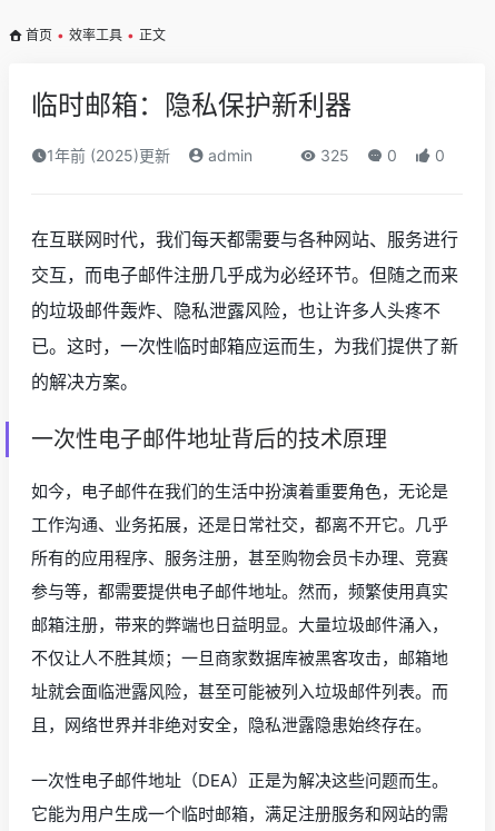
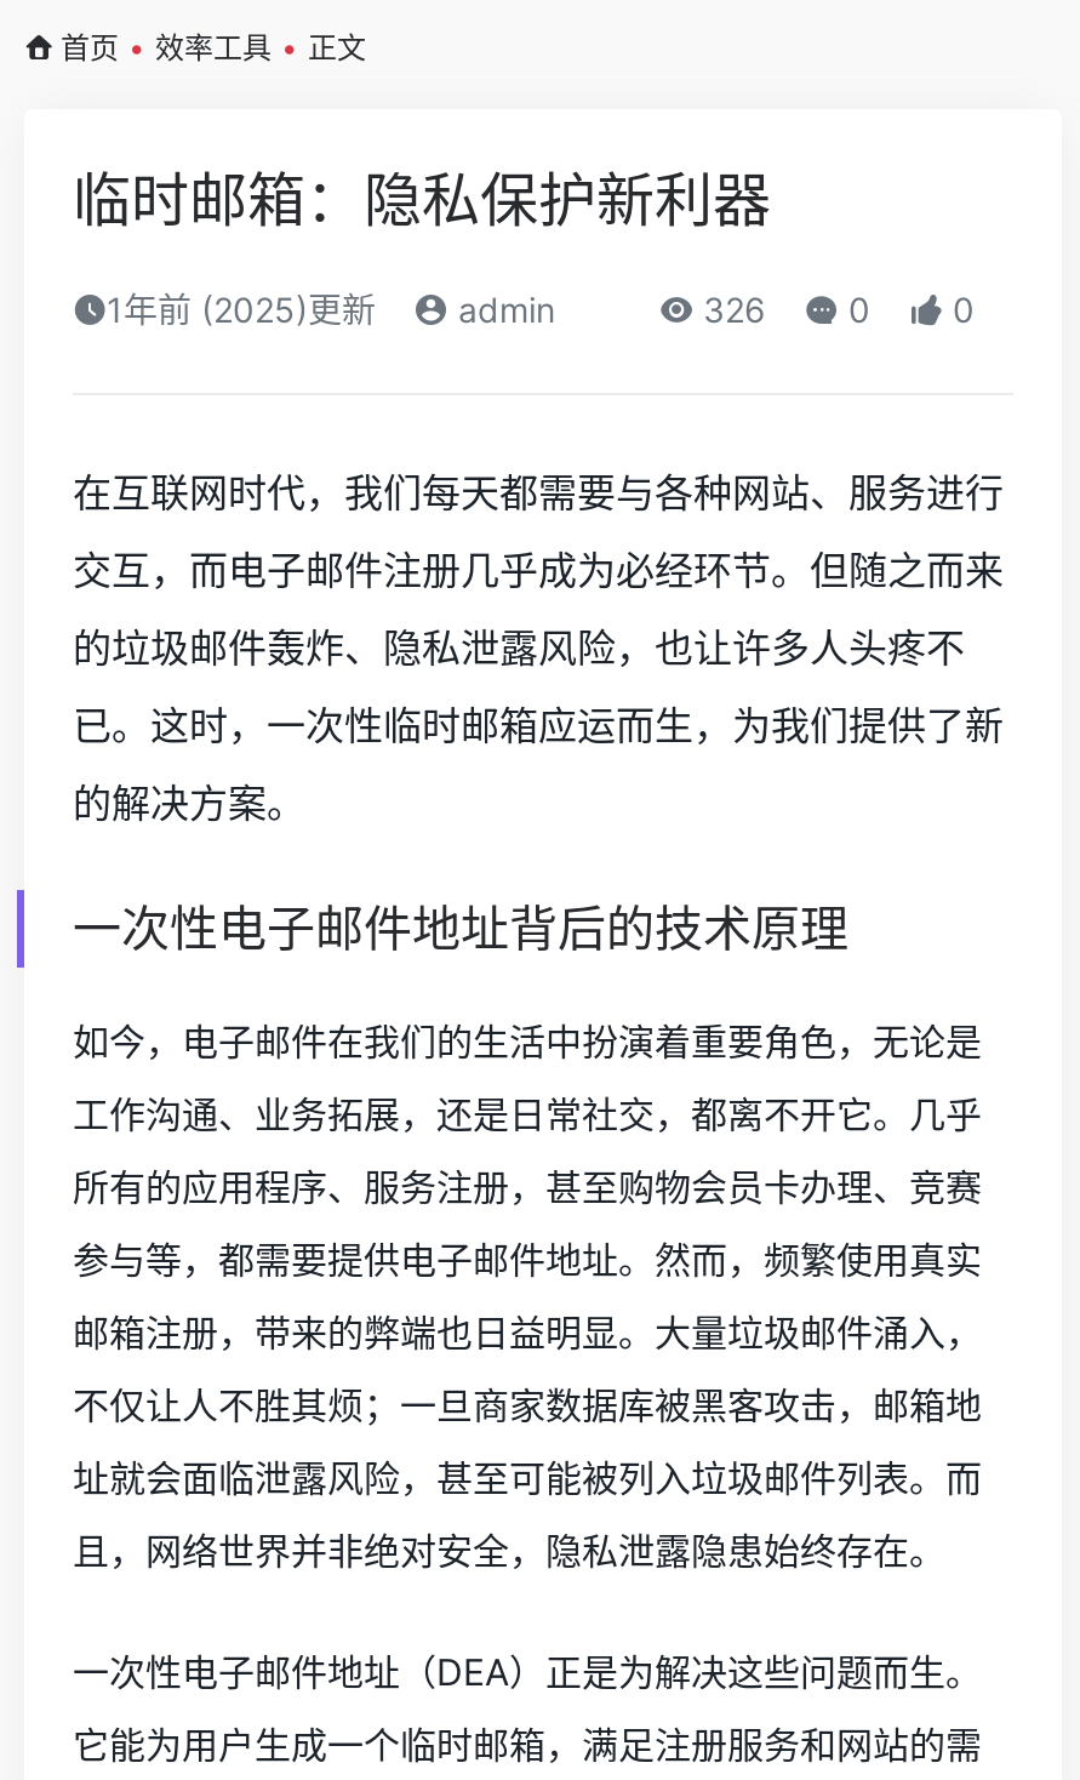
- 325 0 0
+ 326 0 0
